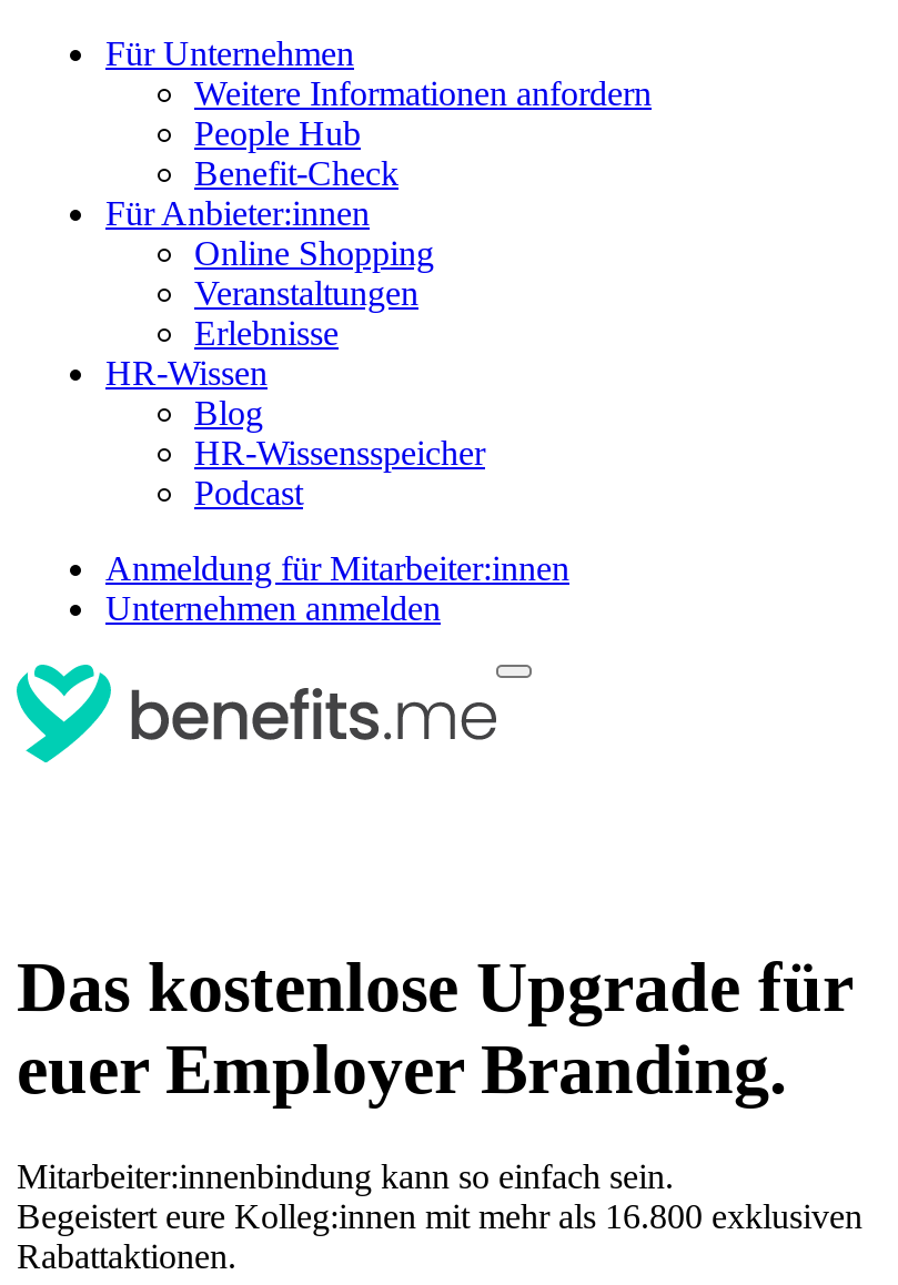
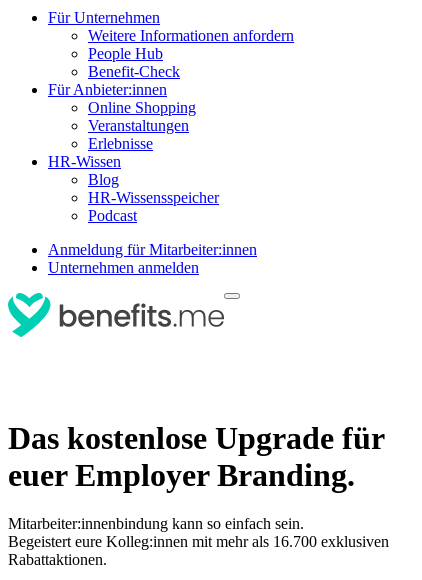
- Begeistert eure Kolleg:innen mit mehr als 16.800 exklusiven
+ Begeistert eure Kolleg:innen mit mehr als 16.700 exklusiven
